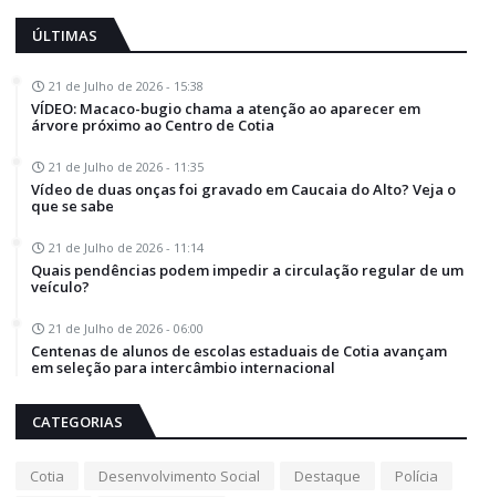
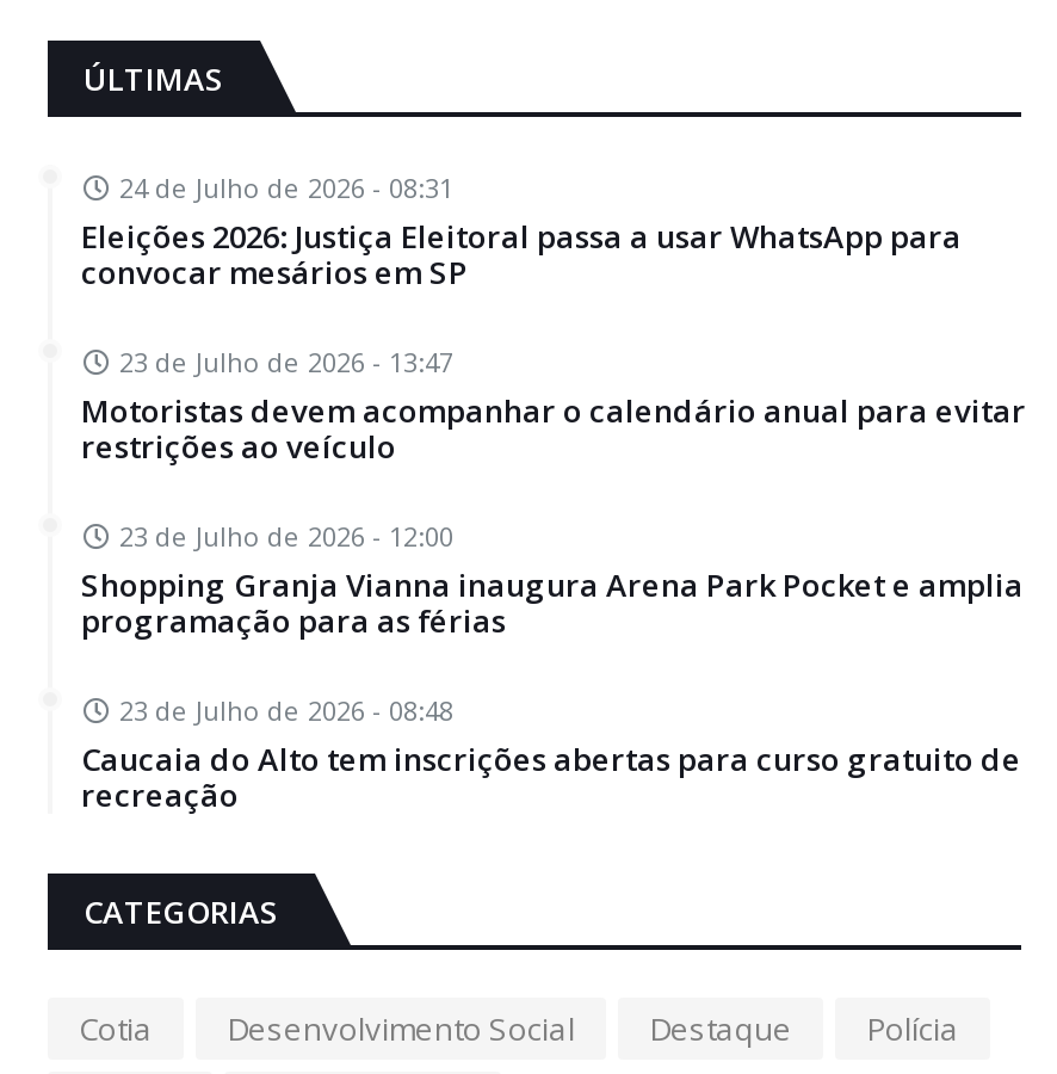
- 21 de Julho de 2026 - 15:38
- VÍDEO: Macaco-bugio chama a atenção ao aparecer em
- árvore próximo ao Centro de Cotia
+ 24 de Julho de 2026 - 08:31
+ Eleições 2026: Justiça Eleitoral passa a usar WhatsApp para
+ convocar mesários em SP

- 21 de Julho de 2026 - 11:35
- Vídeo de duas onças foi gravado em Caucaia do Alto? Veja o
- que se sabe
+ 23 de Julho de 2026 - 13:47
+ Motoristas devem acompanhar o calendário anual para evitar
+ restrições ao veículo

- 21 de Julho de 2026 - 11:14
- Quais pendências podem impedir a circulação regular de um
- veículo?
+ 23 de Julho de 2026 - 12:00
+ Shopping Granja Vianna inaugura Arena Park Pocket e amplia
+ programação para as férias

- 21 de Julho de 2026 - 06:00
- Centenas de alunos de escolas estaduais de Cotia avançam
- em seleção para intercâmbio internacional
+ 23 de Julho de 2026 - 08:48
+ Caucaia do Alto tem inscrições abertas para curso gratuito de
+ recreação
